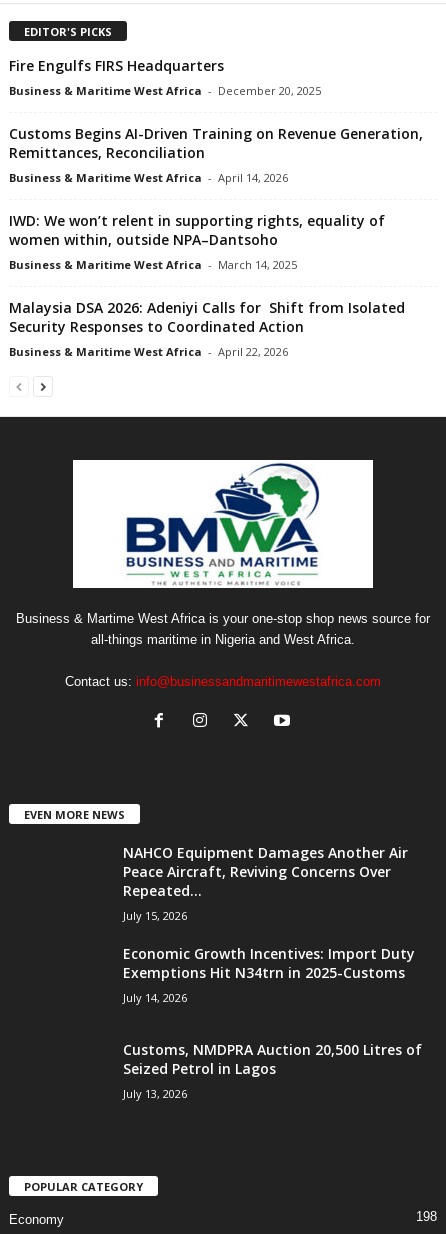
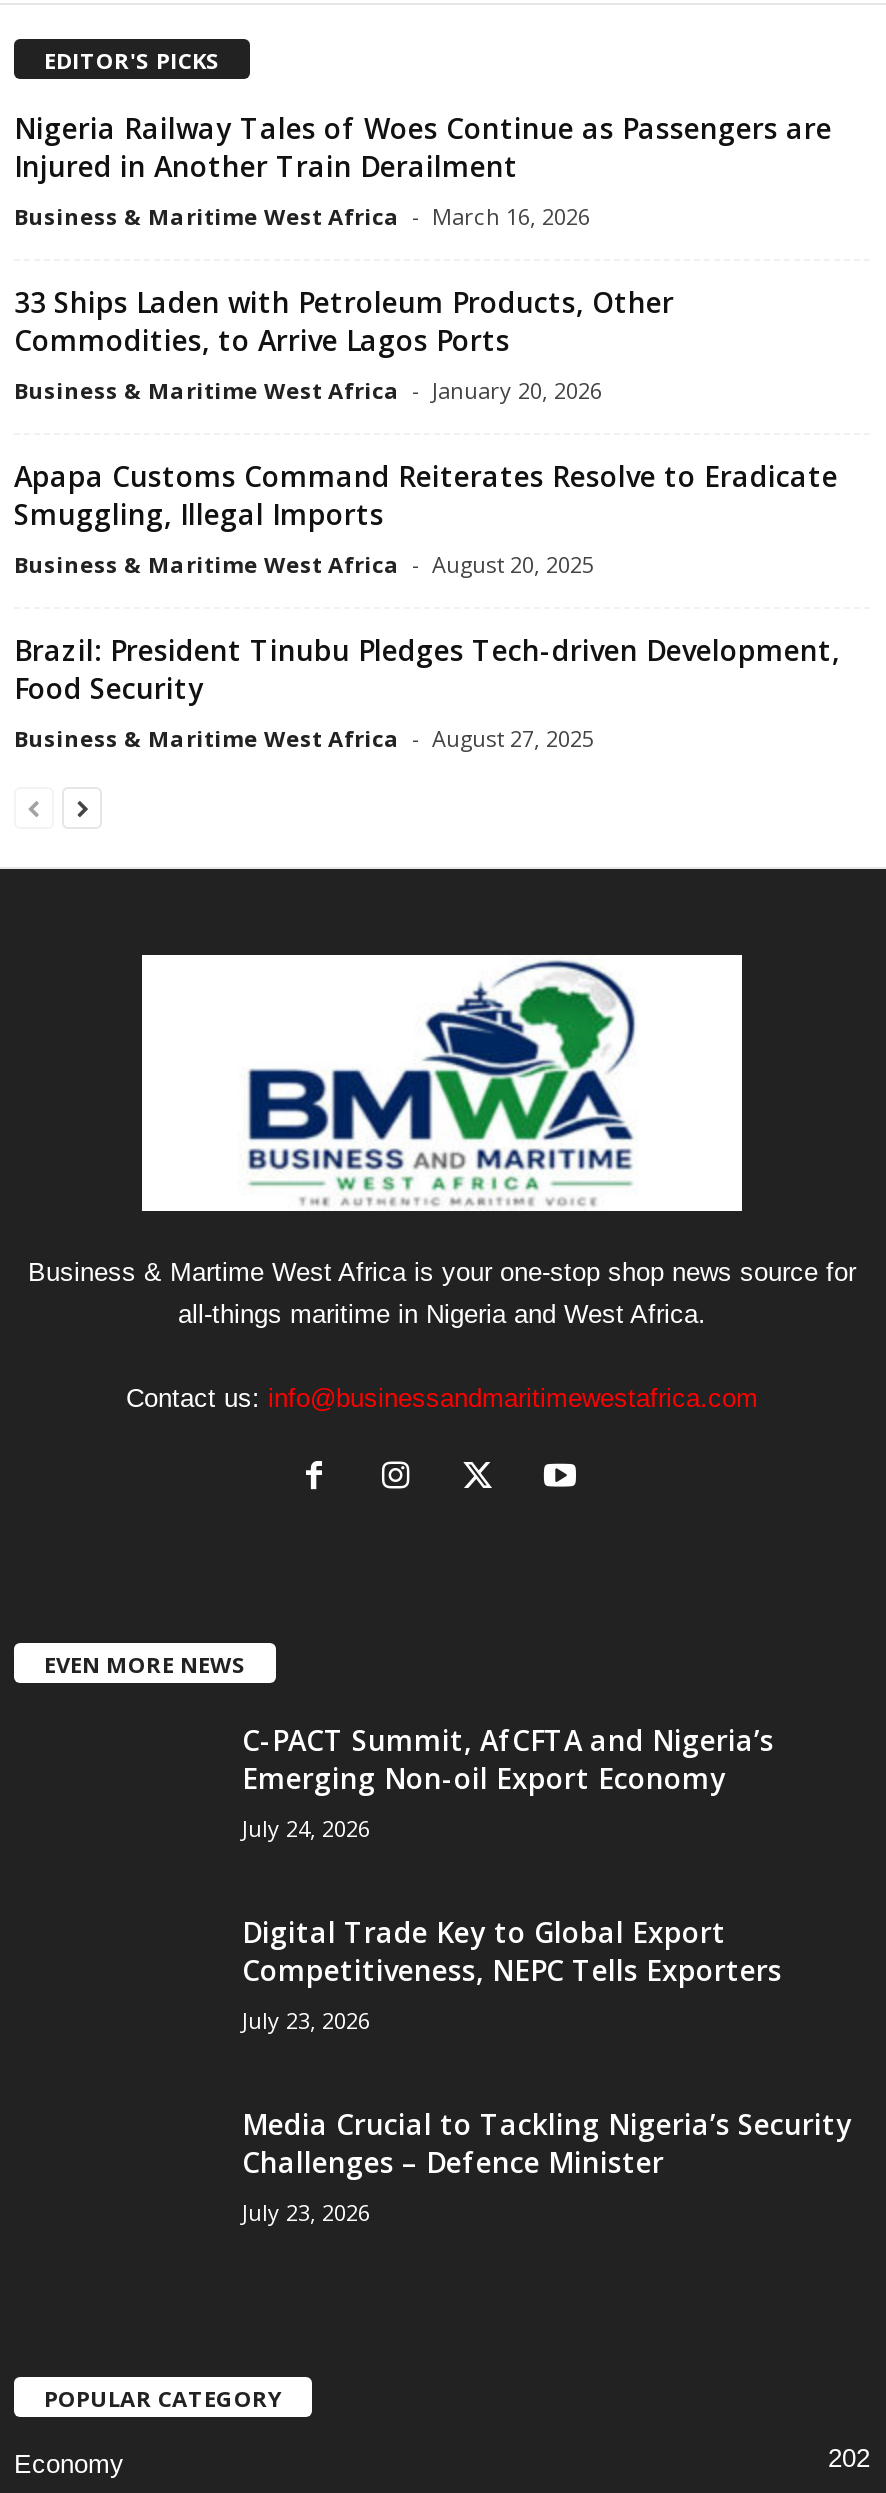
- Fire Engulfs FIRS Headquarters
- Business & Maritime West Africa - December 20, 2025
+ Nigeria Railway Tales of Woes Continue as Passengers are
+ Injured in Another Train Derailment
+ Business & Maritime West Africa - March 16, 2026

- Customs Begins AI-Driven Training on Revenue Generation,
- Remittances, Reconciliation
- Business & Maritime West Africa - April 14, 2026
+ 33 Ships Laden with Petroleum Products, Other
+ Commodities, to Arrive Lagos Ports
+ Business & Maritime West Africa - January 20, 2026

- IWD: We won’t relent in supporting rights, equality of
- women within, outside NPA–Dantsoho
- Business & Maritime West Africa - March 14, 2025
+ Apapa Customs Command Reiterates Resolve to Eradicate
+ Smuggling, Illegal Imports
+ Business & Maritime West Africa - August 20, 2025

- Malaysia DSA 2026: Adeniyi Calls for Shift from Isolated
- Security Responses to Coordinated Action
- Business & Maritime West Africa - April 22, 2026
+ Brazil: President Tinubu Pledges Tech-driven Development,
+ Food Security
+ Business & Maritime West Africa - August 27, 2025

- NAHCO Equipment Damages Another Air
- Peace Aircraft, Reviving Concerns Over
- Repeated...
- July 15, 2026
+ C-PACT Summit, AfCFTA and Nigeria’s
+ Emerging Non-oil Export Economy
+ July 24, 2026

- Economic Growth Incentives: Import Duty
- Exemptions Hit N34trn in 2025-Customs
- July 14, 2026
+ Digital Trade Key to Global Export
+ Competitiveness, NEPC Tells Exporters
+ July 23, 2026

- Customs, NMDPRA Auction 20,500 Litres of
- Seized Petrol in Lagos
- July 13, 2026
+ Media Crucial to Tackling Nigeria’s Security
+ Challenges – Defence Minister
+ July 23, 2026

- 198
+ 202
